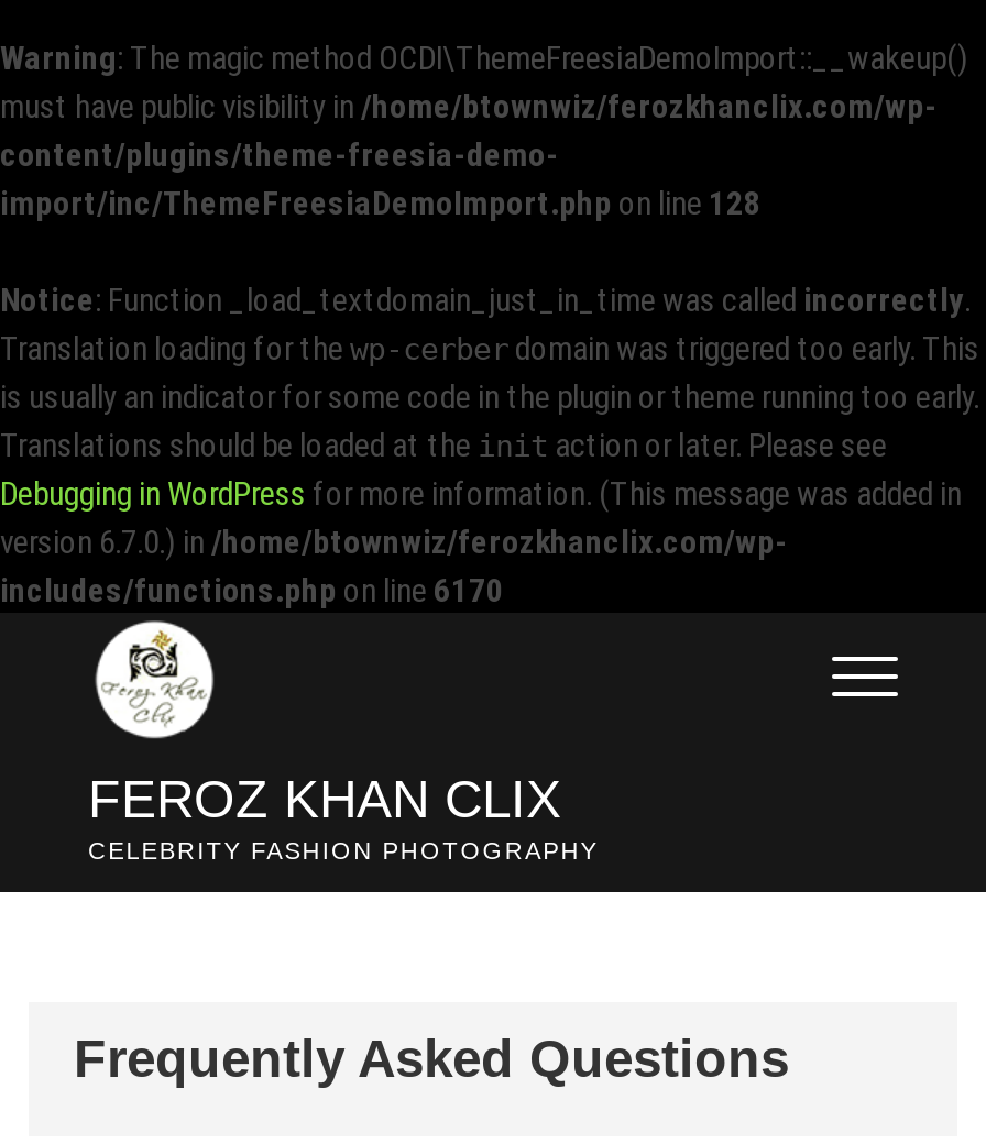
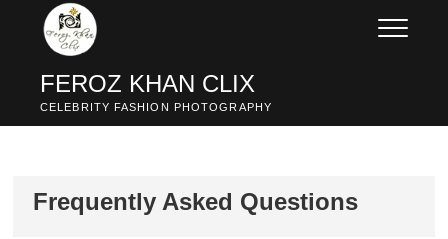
- Warning: The magic method OCDI\ThemeFreesiaDemoImport::__wakeup()
- must have public visibility in /home/btownwiz/ferozkhanclix.com/wp-
- content/plugins/theme-freesia-demo-
- import/inc/ThemeFreesiaDemoImport.php on line 128
- Notice: Function _load_textdomain_just_in_time was called incorrectly.
- Translation loading for the wp-cerber domain was triggered too early. This
- is usually an indicator for some code in the plugin or theme running too early.
- Translations should be loaded at the init action or later. Please see
- Debugging in WordPress for more information. (This message was added in
- version 6.7.0.) in /home/btownwiz/ferozkhanclix.com/wp-
- includes/functions.php on line 6170
